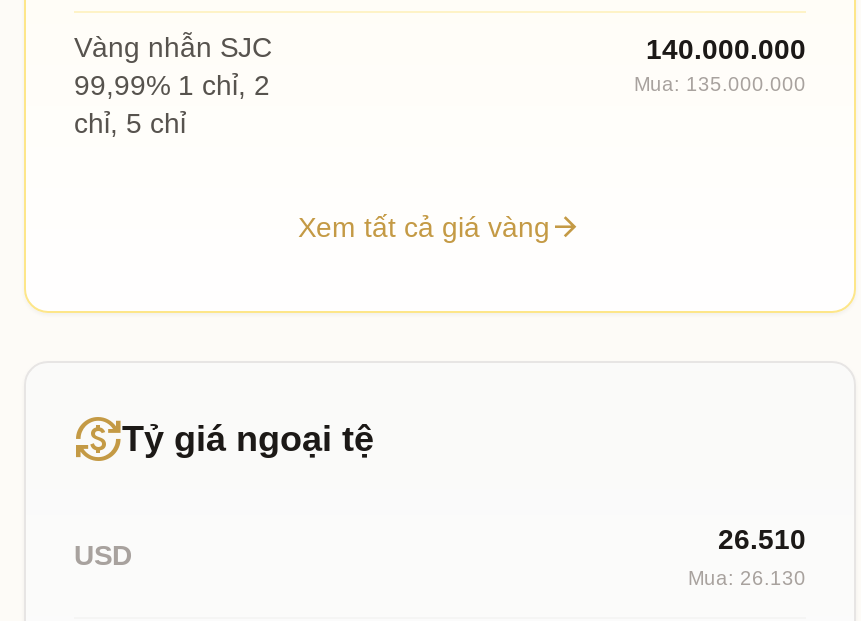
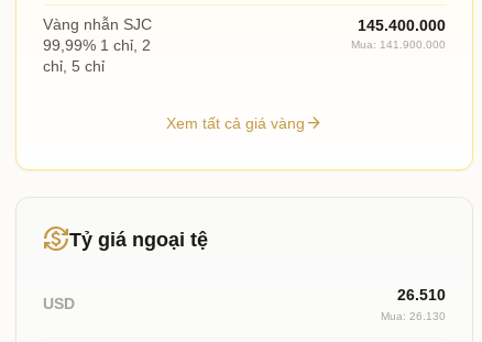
- 140.000.000
+ 145.400.000

- Mua: 135.000.000
+ Mua: 141.900.000
